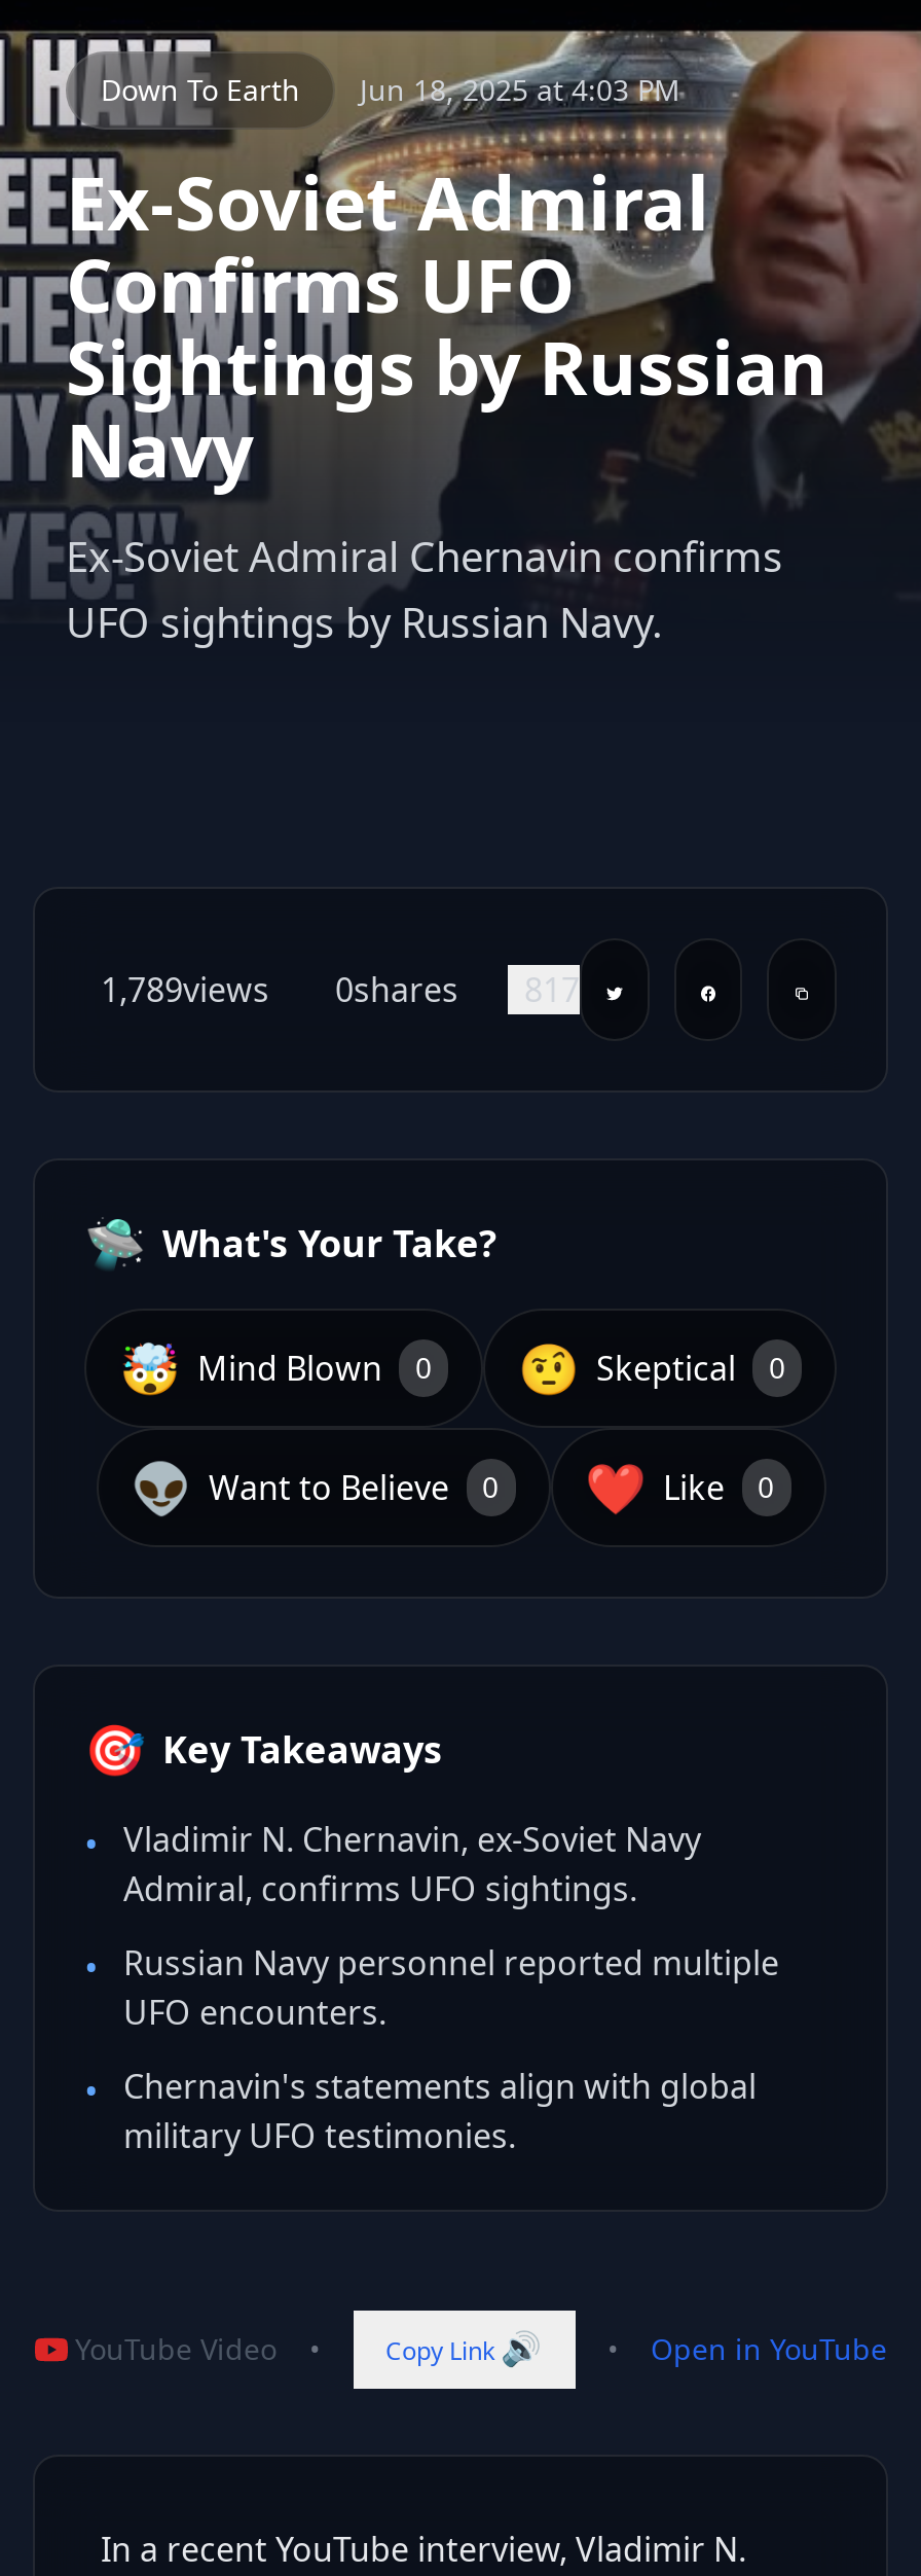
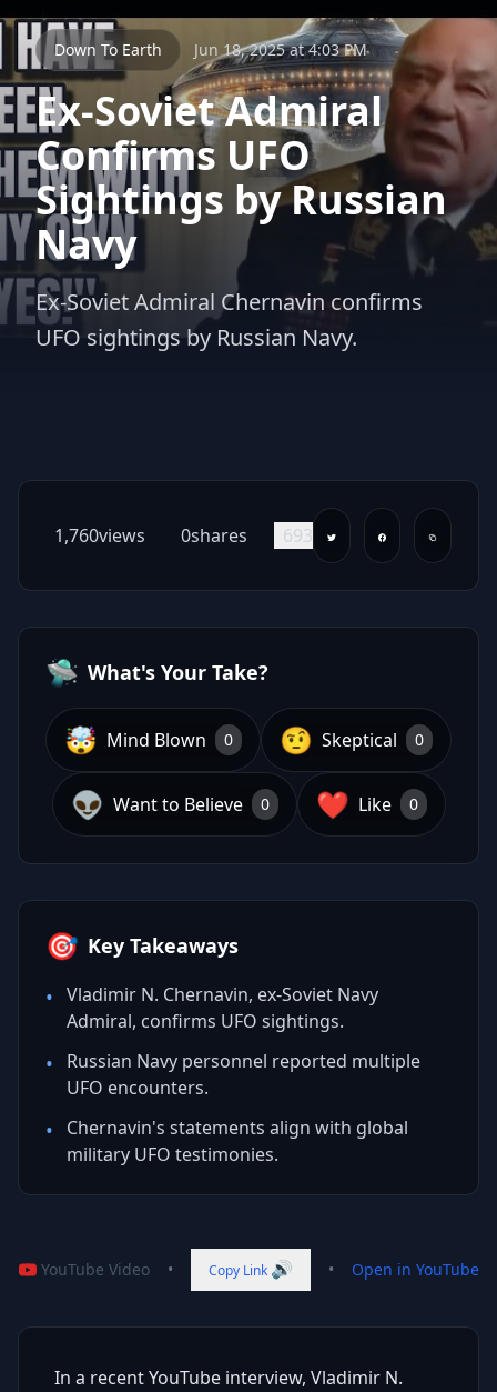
- 1,789views
+ 1,760views

- 817
+ 693
